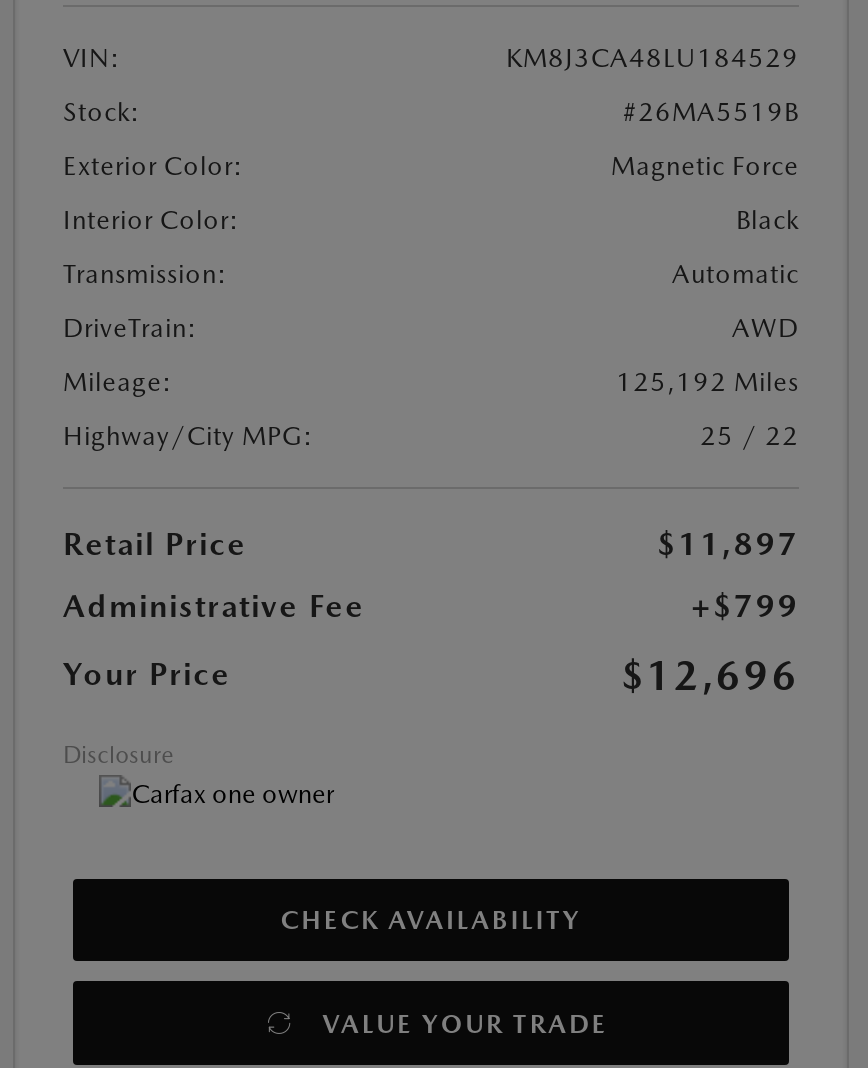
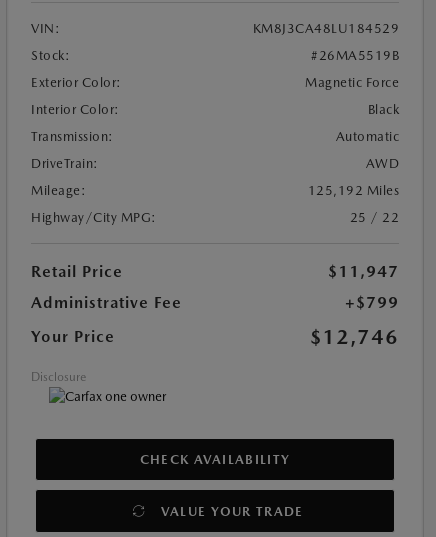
- $11,897
+ $11,947

- $12,696
+ $12,746
